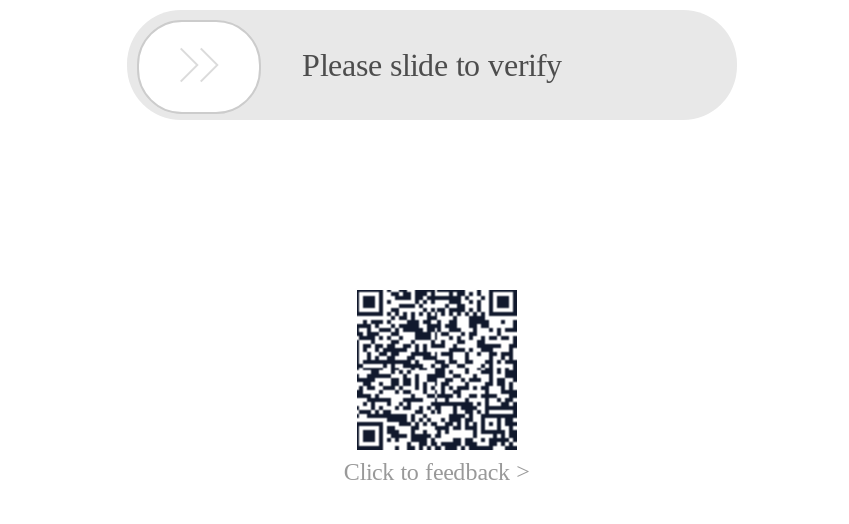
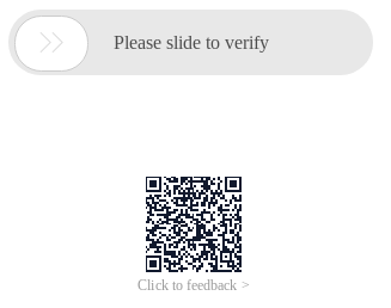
- [image]
+ [image]
